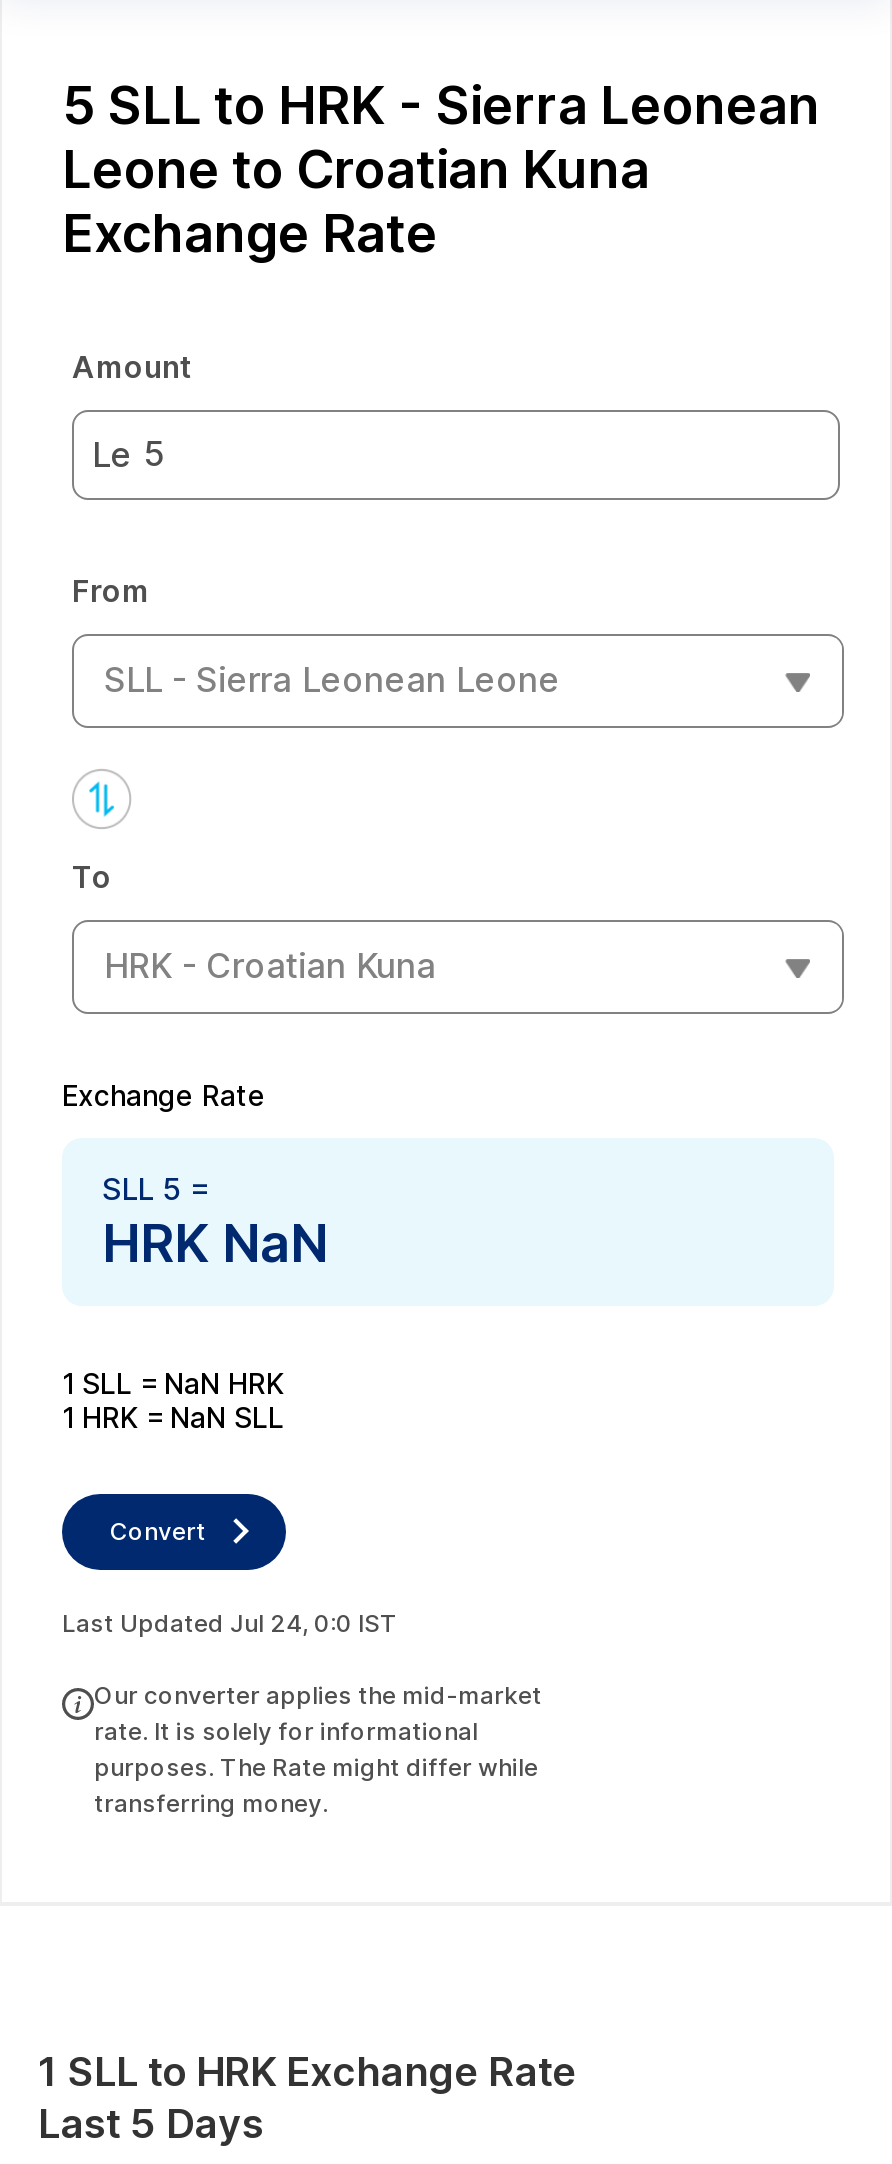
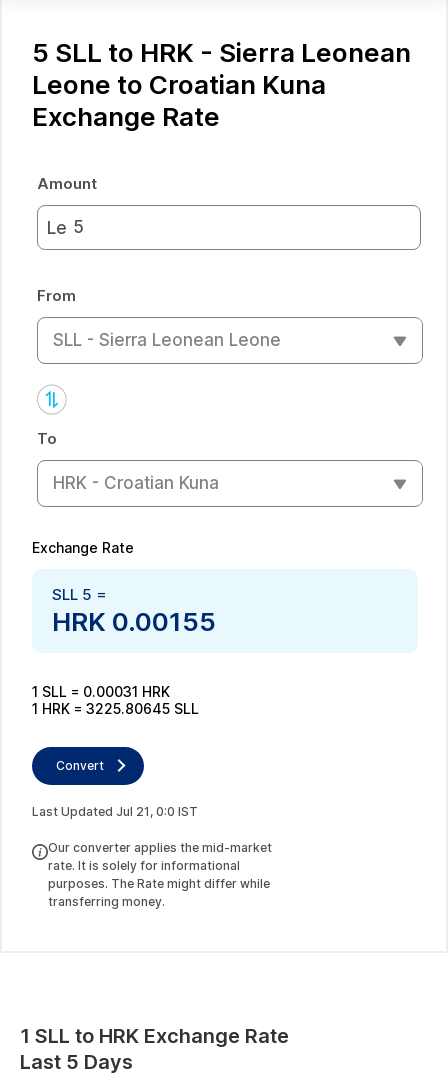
- HRK NaN
+ HRK 0.00155

- 1 SLL = NaN HRK
+ 1 SLL = 0.00031 HRK

- 1 HRK = NaN SLL
+ 1 HRK = 3225.80645 SLL

- Last Updated Jul 24, 0:0 IST
+ Last Updated Jul 21, 0:0 IST
